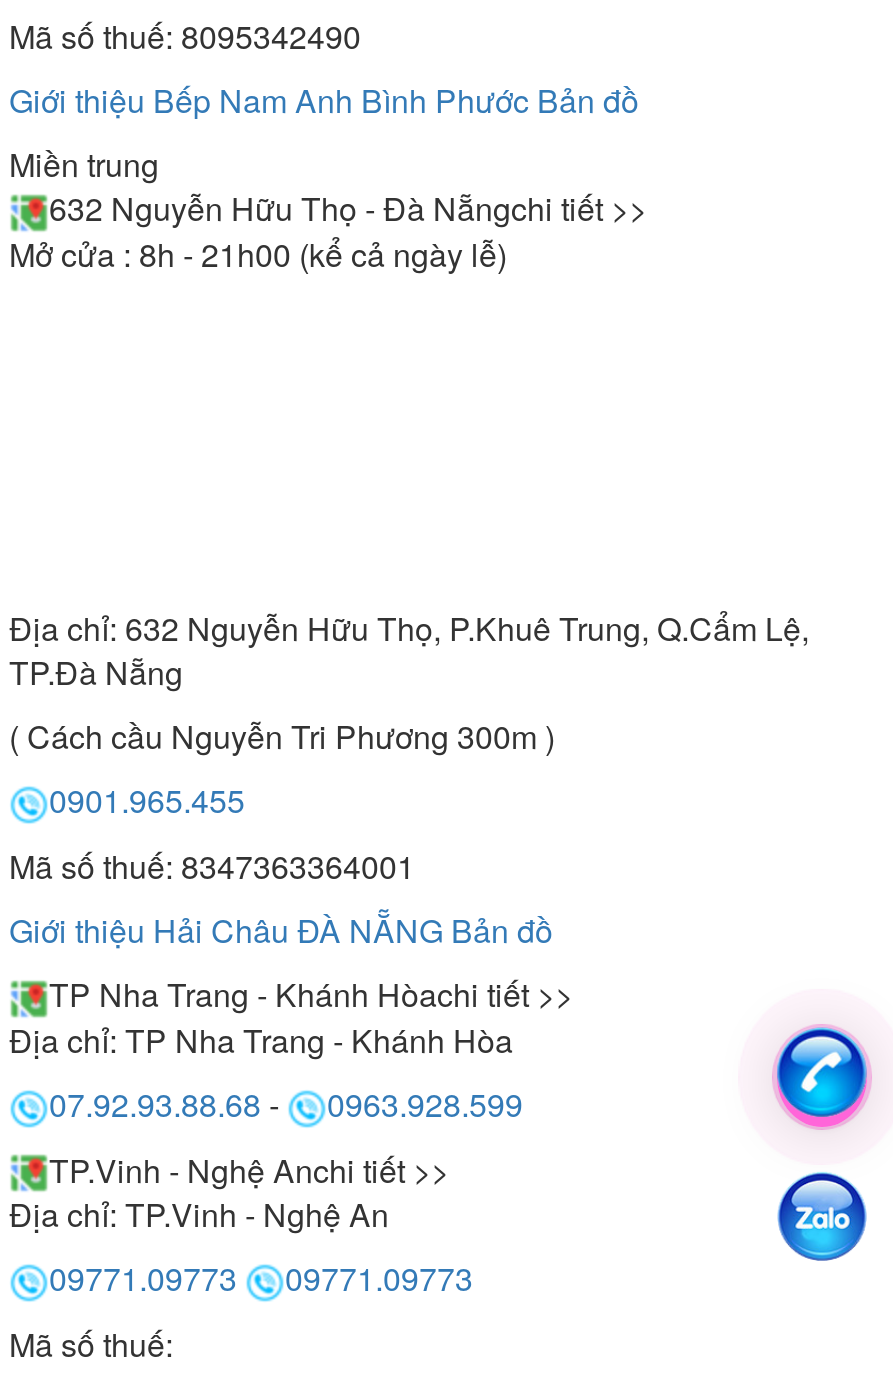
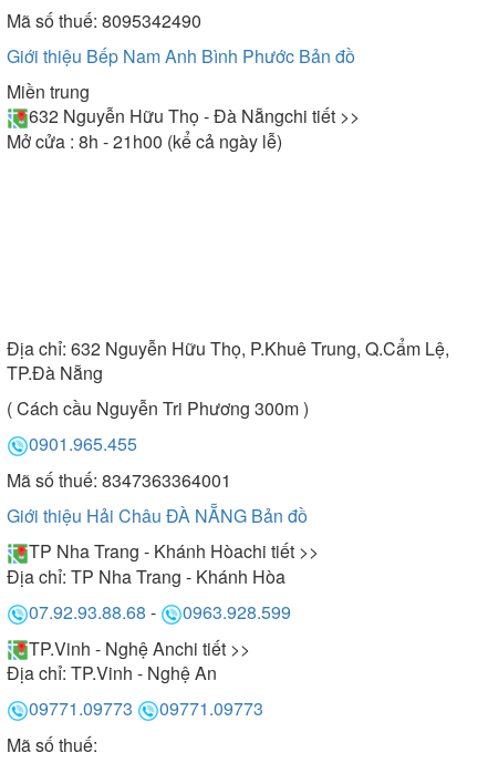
- [image]

- [image]
